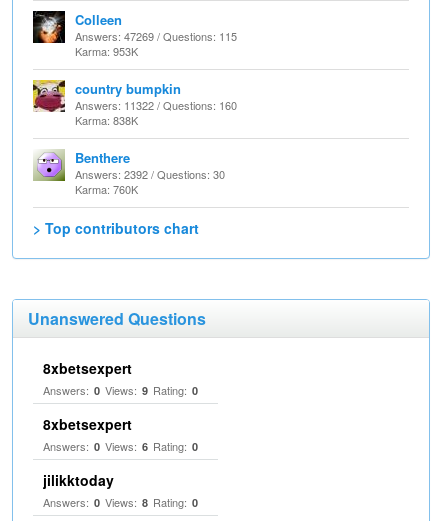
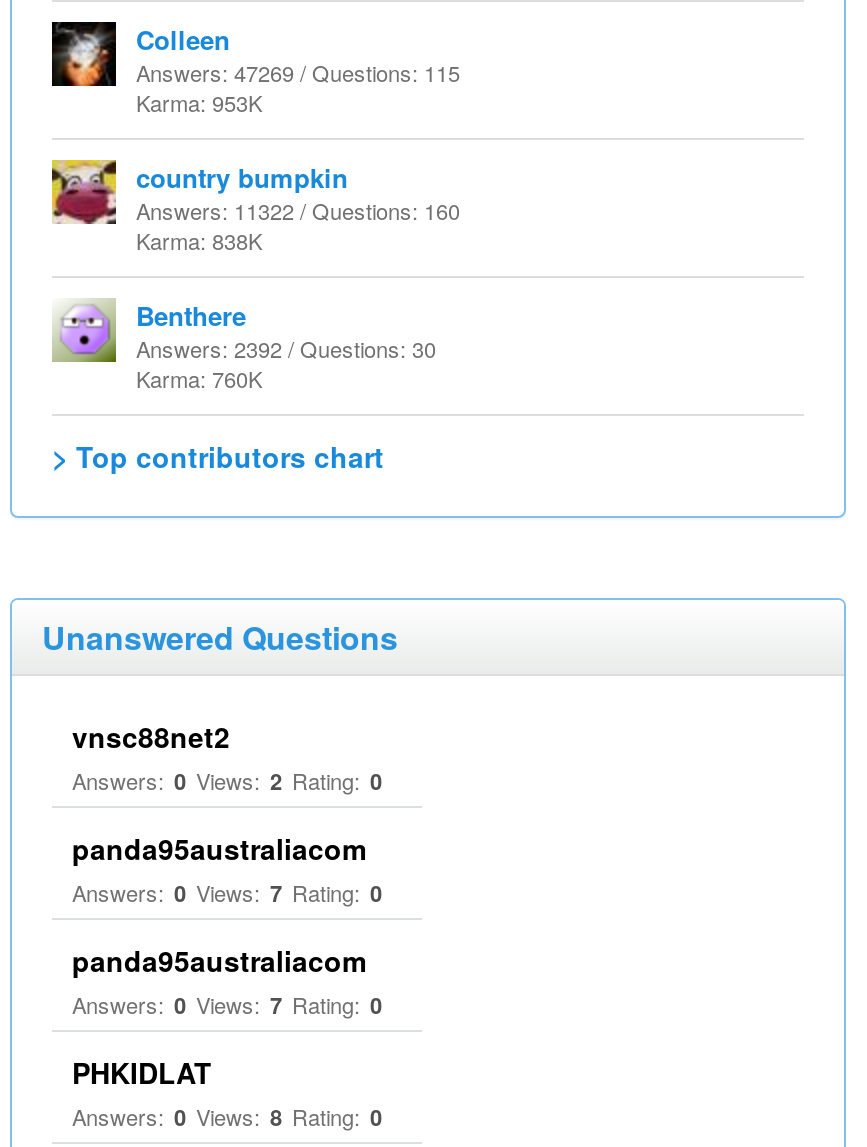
- 8xbetsexpert
- Answers: 0 Views: 9 Rating: 0
- 8xbetsexpert
- Answers: 0 Views: 6 Rating: 0
- jilikktoday
+ vnsc88net2
+ Answers: 0 Views: 2 Rating: 0
+ panda95australiacom
+ Answers: 0 Views: 7 Rating: 0
+ panda95australiacom
+ Answers: 0 Views: 7 Rating: 0
+ PHKIDLAT
